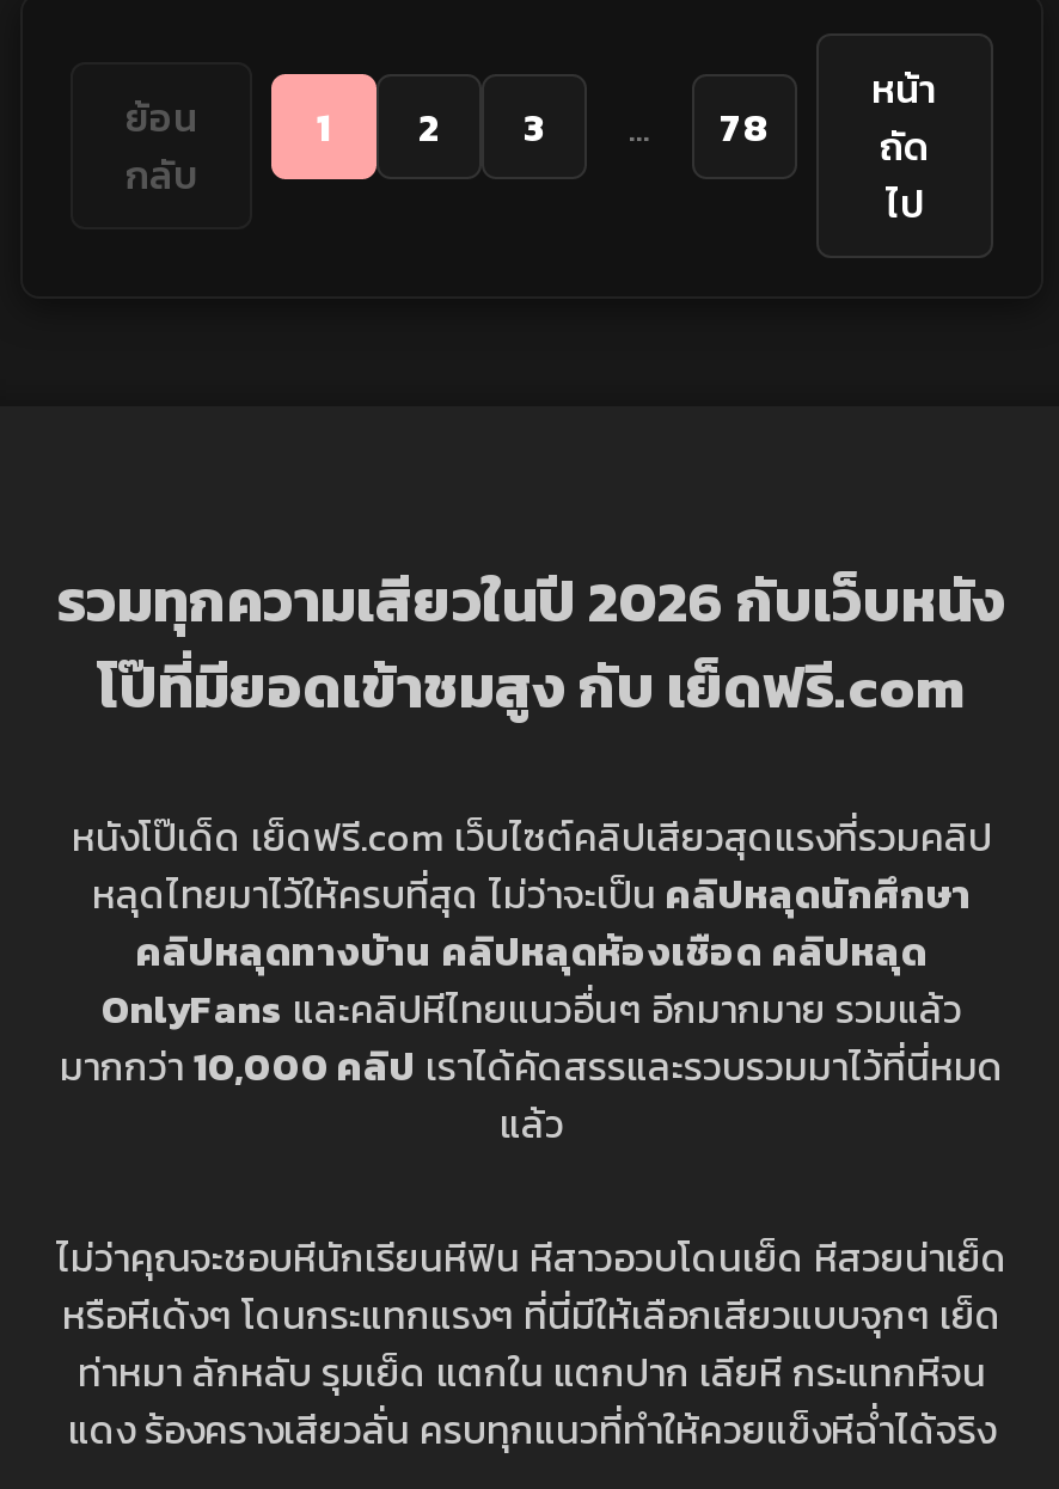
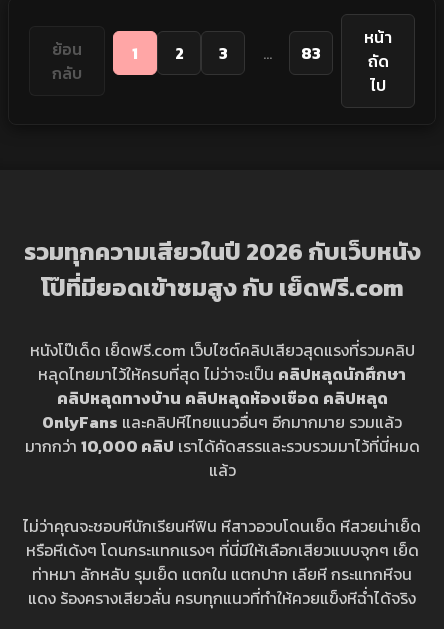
- 78
+ 83
